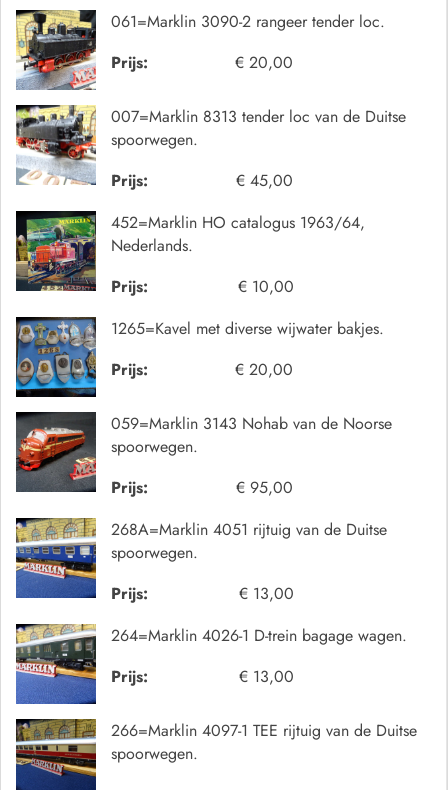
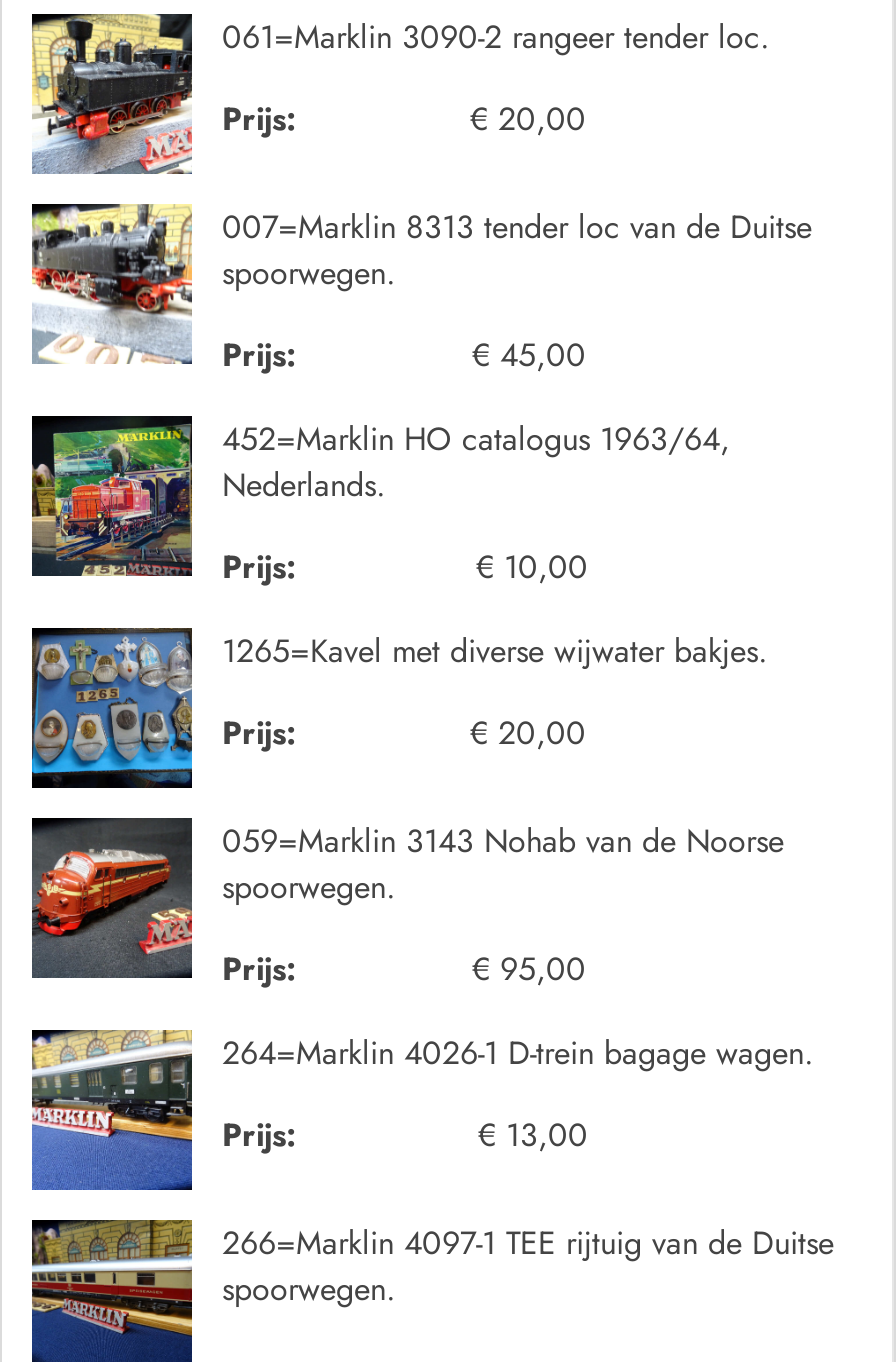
- [image]
- 268A=Marklin 4051 rijtuig van de Duitse
- spoorwegen.
- Prijs:
- € 13,00
